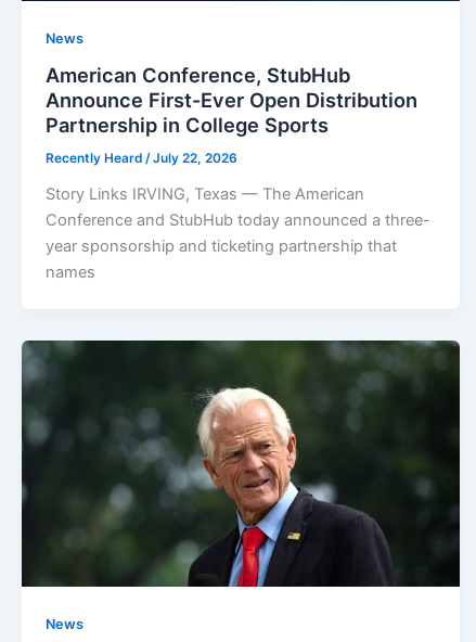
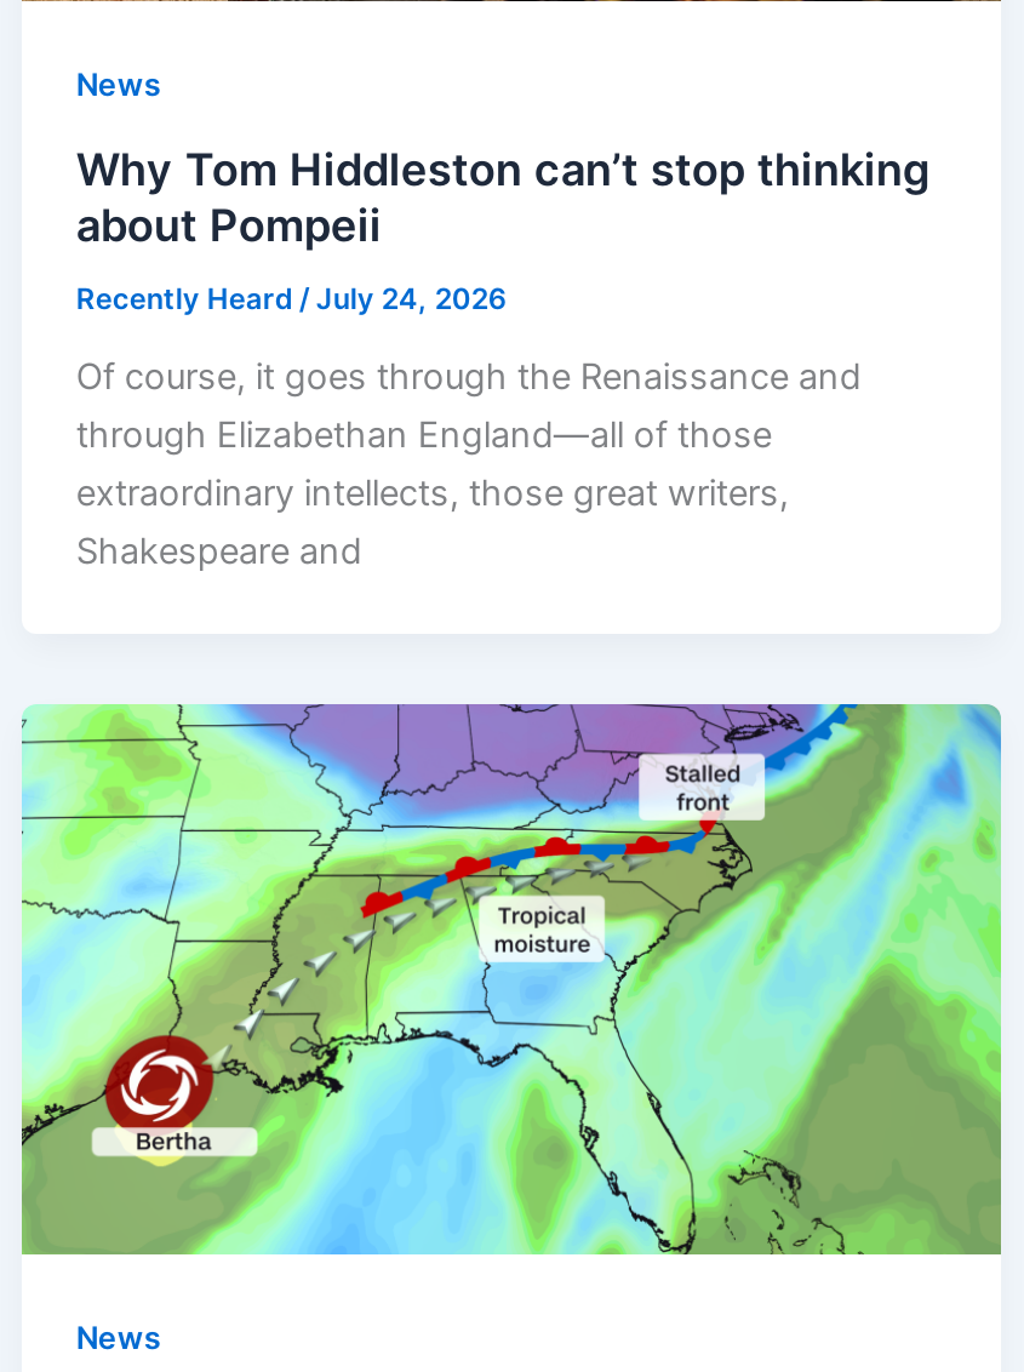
- American Conference, StubHub
- Announce First-Ever Open Distribution
- Partnership in College Sports
+ Why Tom Hiddleston can’t stop thinking
+ about Pompeii

- Recently Heard / July 22, 2026
+ Recently Heard / July 24, 2026

- Story Links IRVING, Texas — The American
- Conference and StubHub today announced a three-
- year sponsorship and ticketing partnership that
- names
+ Of course, it goes through the Renaissance and
+ through Elizabethan England—all of those
+ extraordinary intellects, those great writers,
+ Shakespeare and

- [image]
+ [image]
